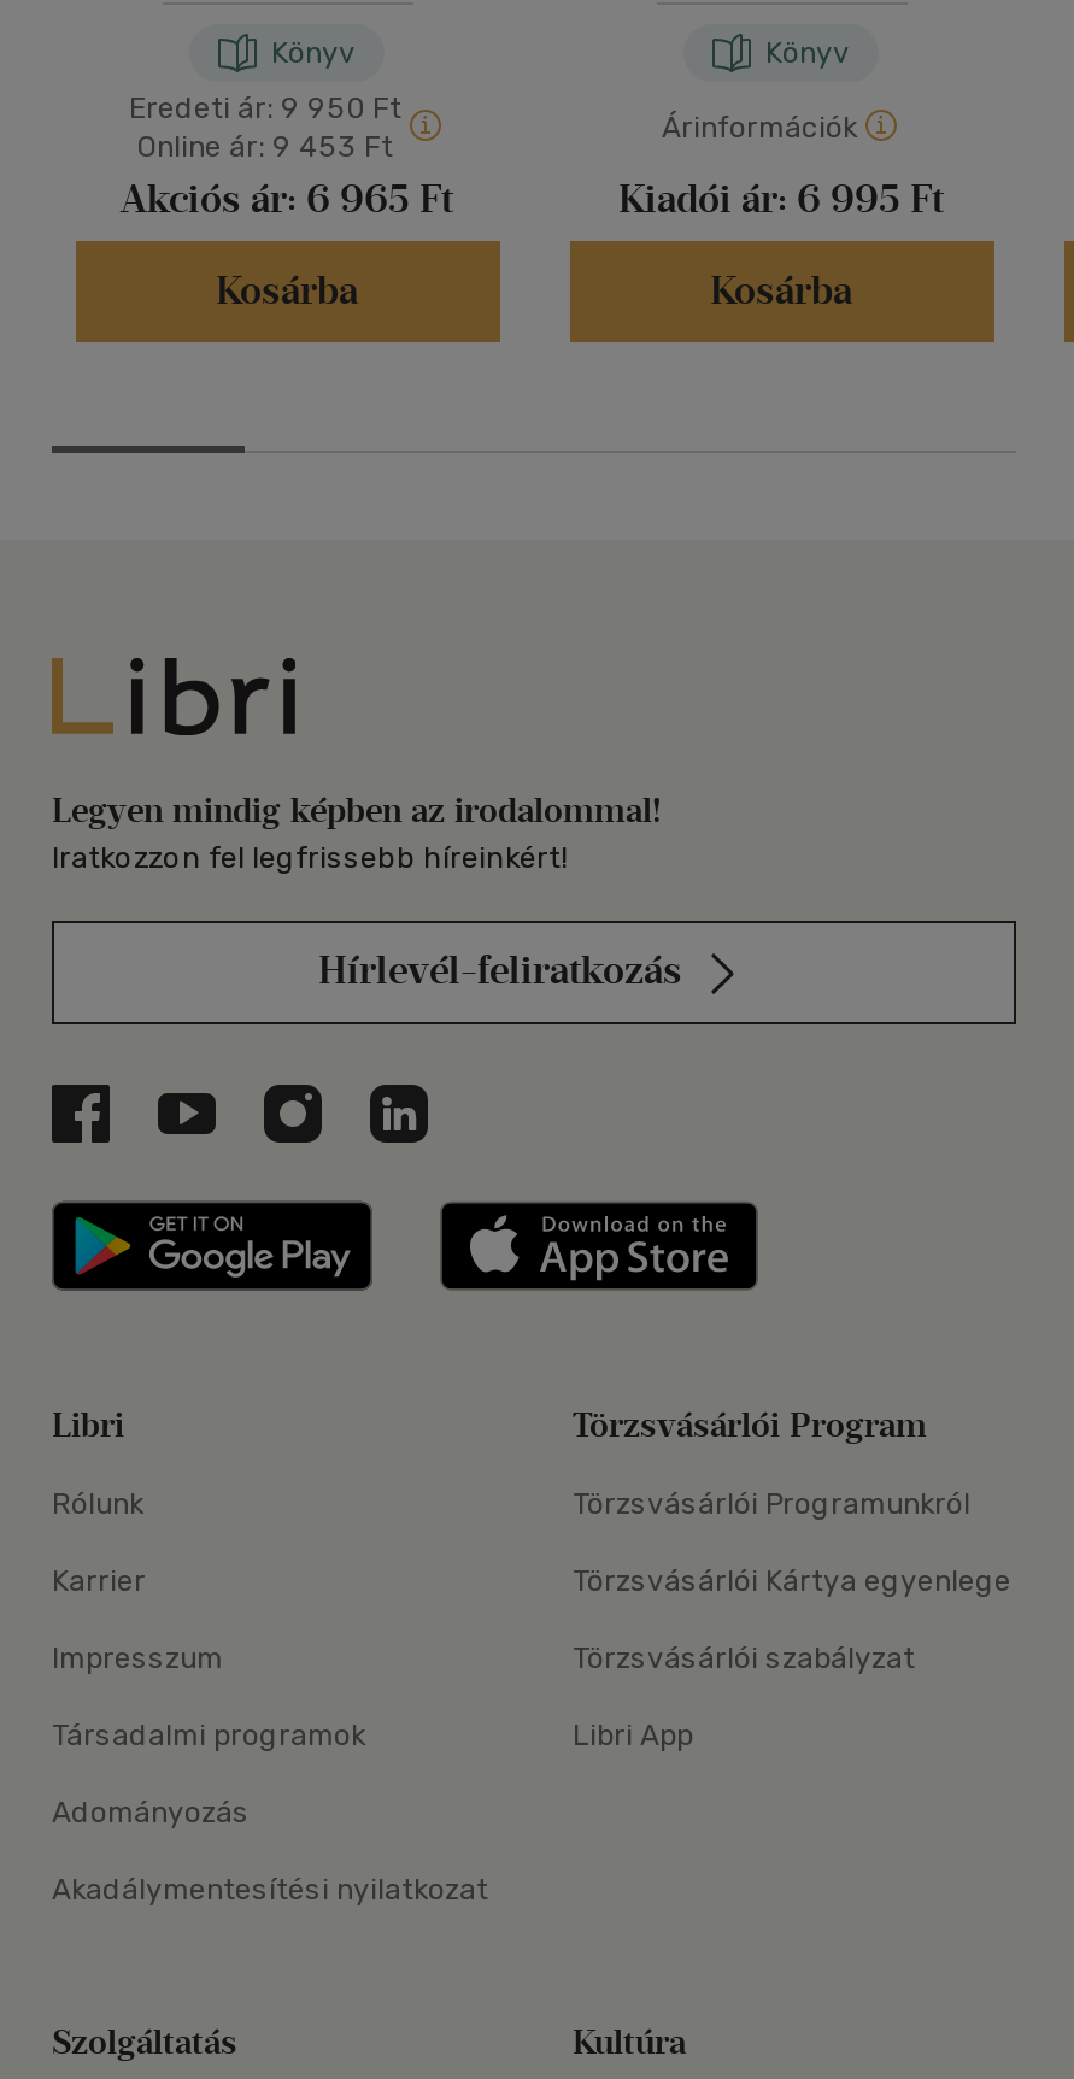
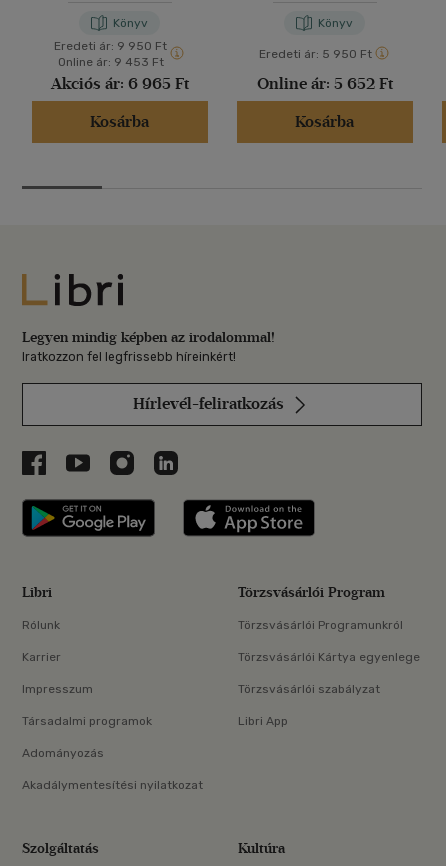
- Árinformációk
+ Eredeti ár: 5 950 Ft

- Kiadói ár: 6 995 Ft
+ Online ár: 5 652 Ft
